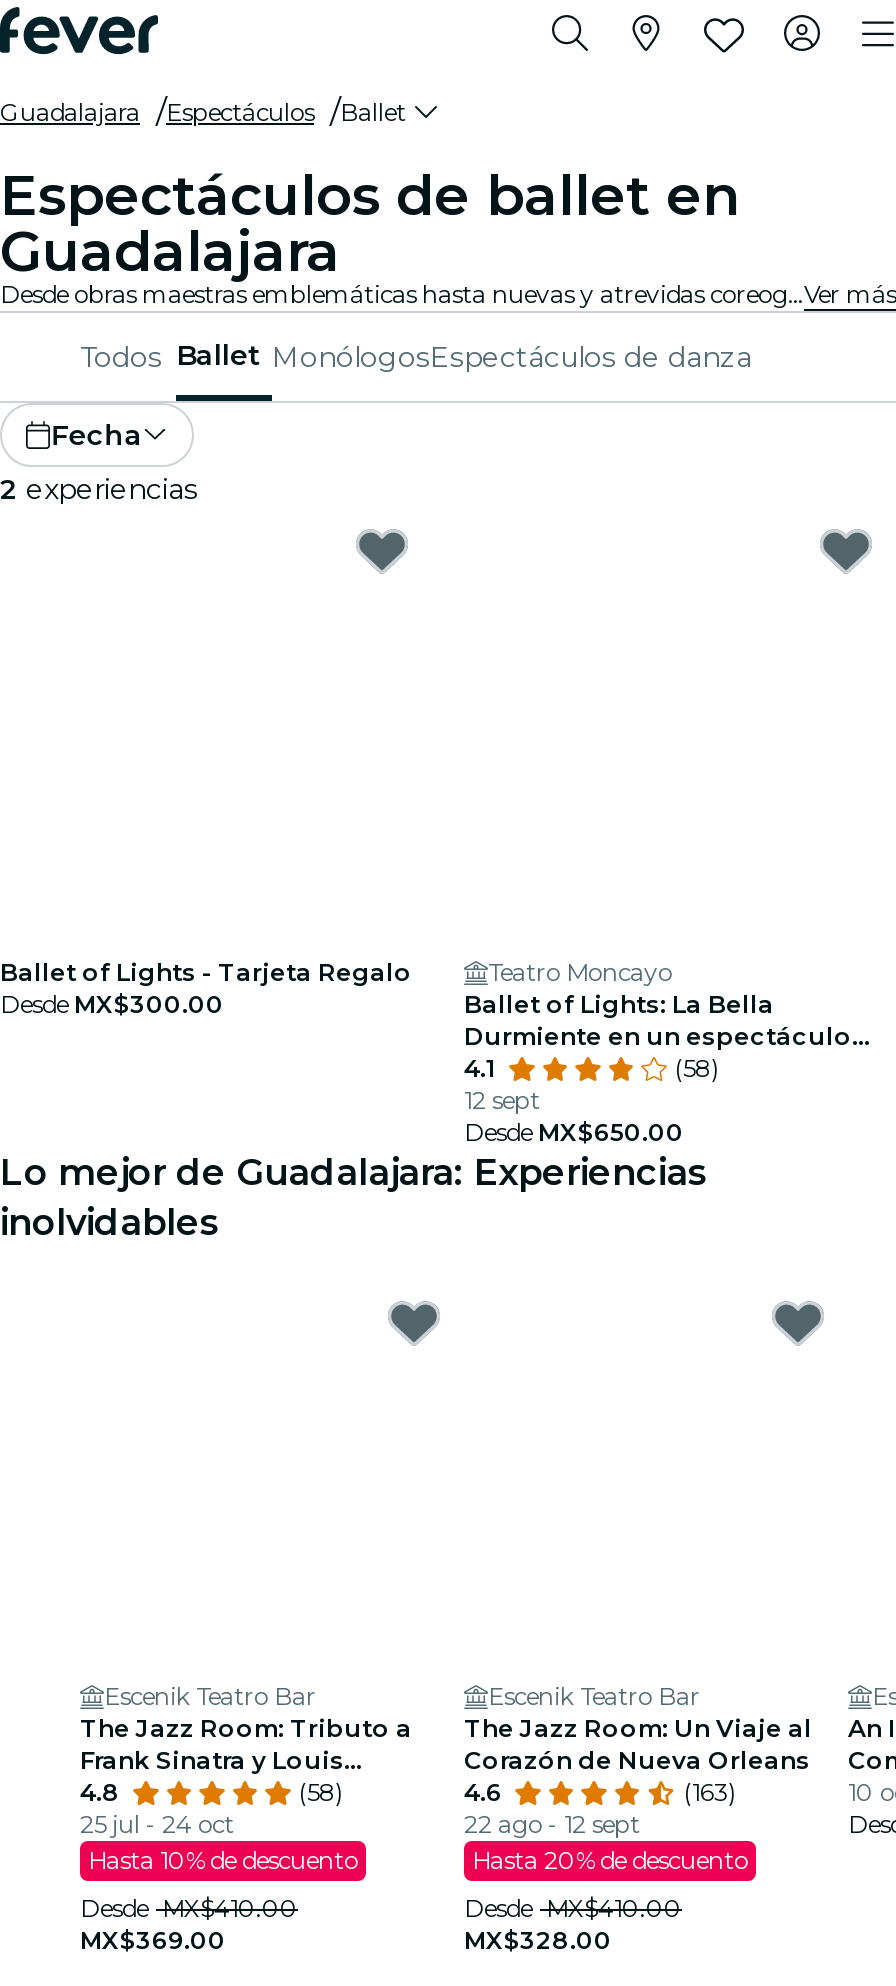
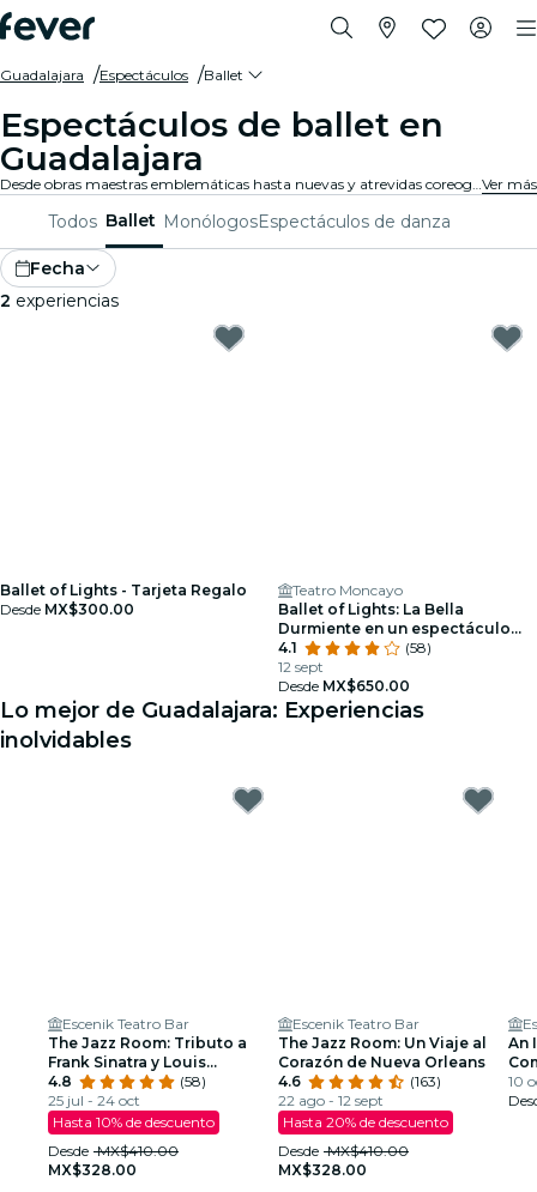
- MX$369.00
+ MX$328.00
